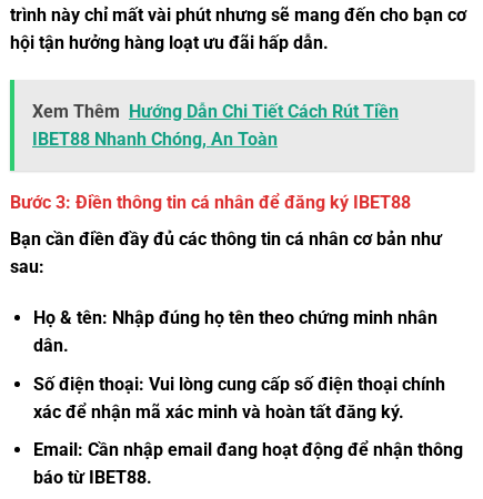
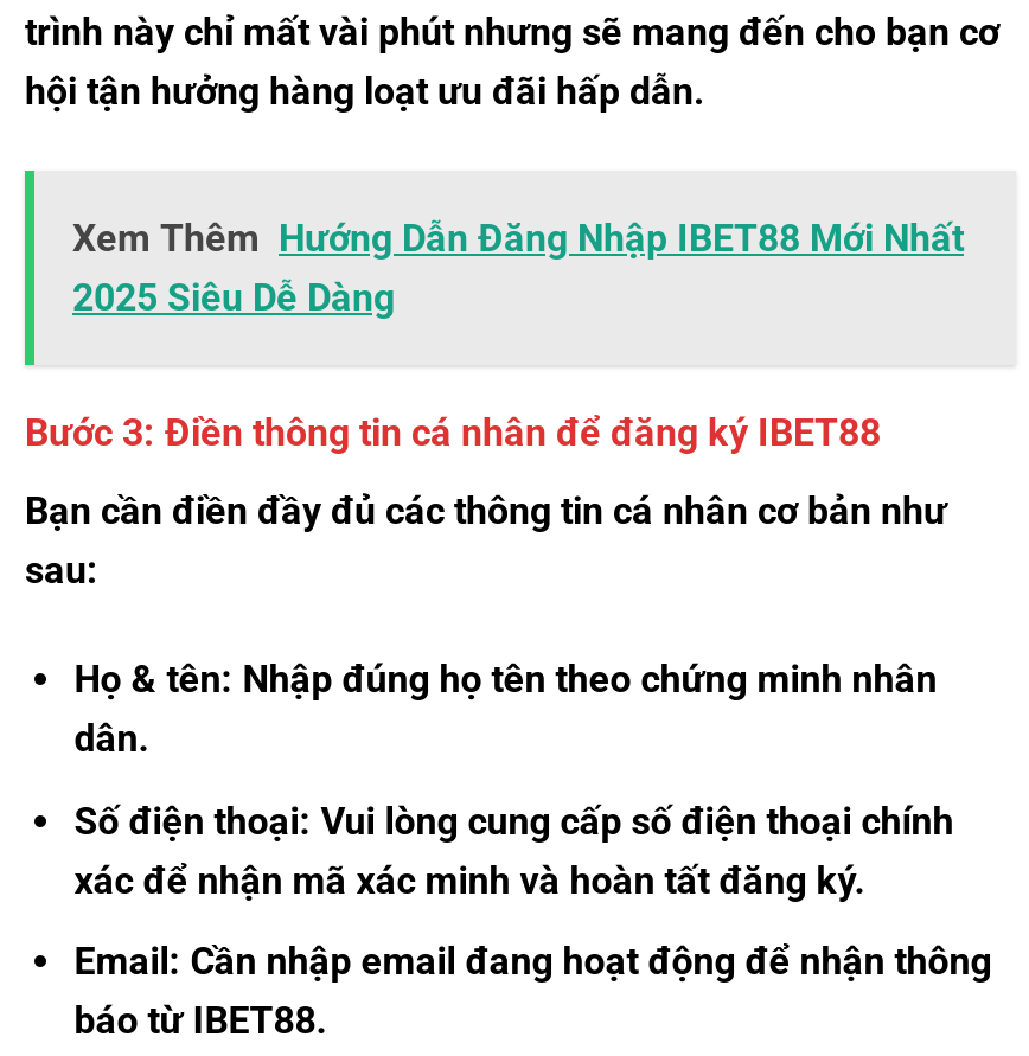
- Xem Thêm Hướng Dẫn Chi Tiết Cách Rút Tiền
- IBET88 Nhanh Chóng, An Toàn
+ Xem Thêm Hướng Dẫn Đăng Nhập IBET88 Mới Nhất
+ 2025 Siêu Dễ Dàng
